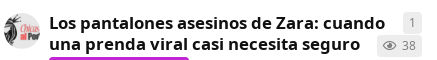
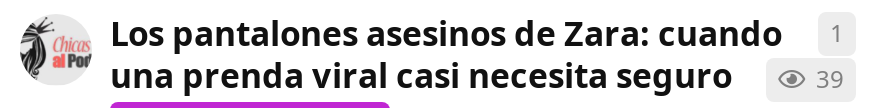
- 38
+ 39
